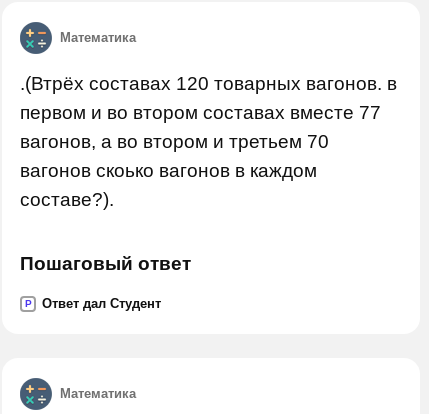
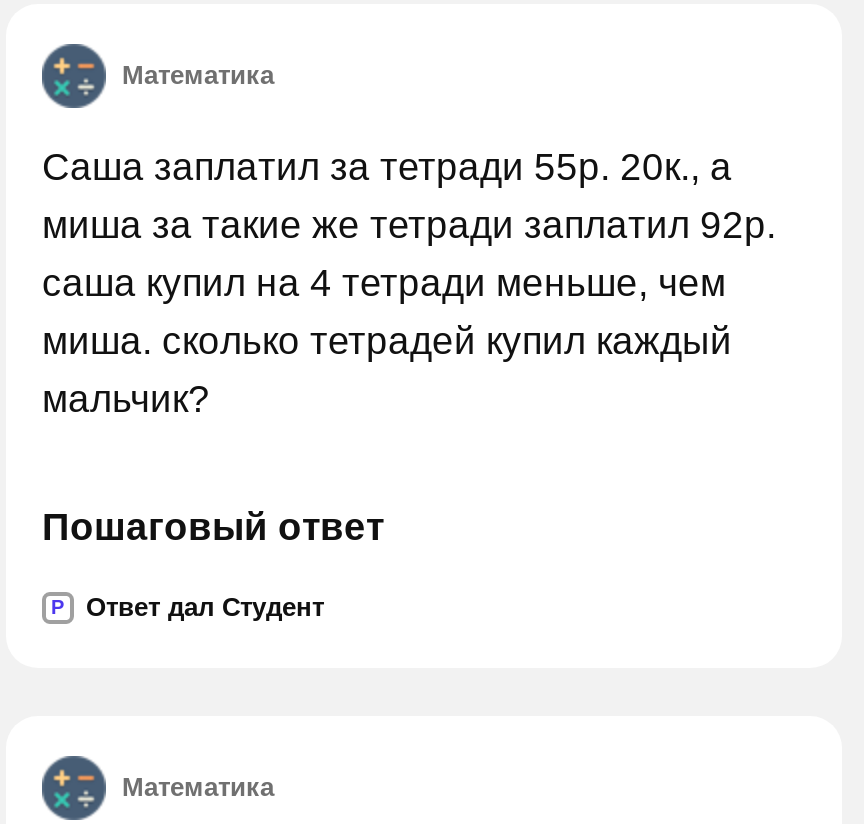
- .(Втрёх составах 120 товарных вагонов. в
- первом и во втором составах вместе 77
- вагонов, а во втором и третьем 70
- вагонов скоько вагонов в каждом
- составе?).
+ Саша заплатил за тетради 55р. 20к., а
+ миша за такие же тетради заплатил 92р.
+ саша купил на 4 тетради меньше, чем
+ миша. сколько тетрадей купил каждый
+ мальчик?
